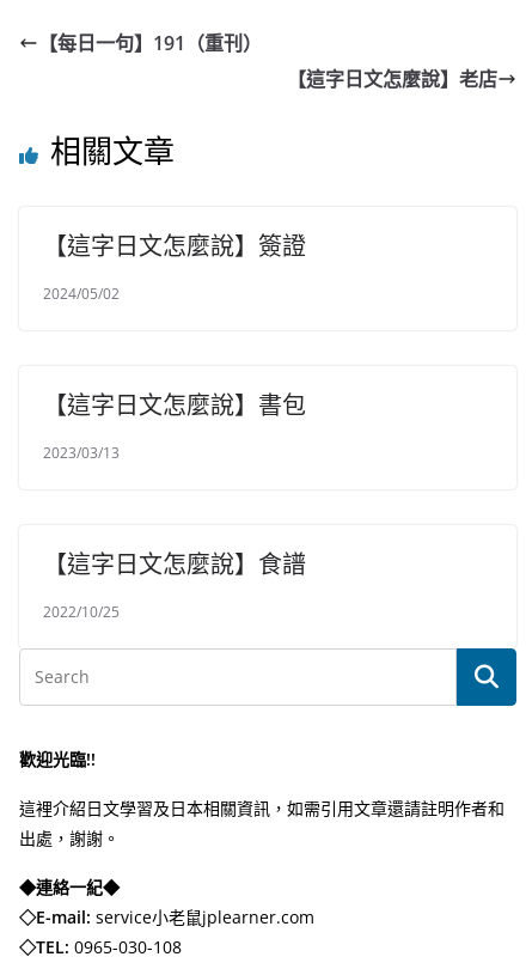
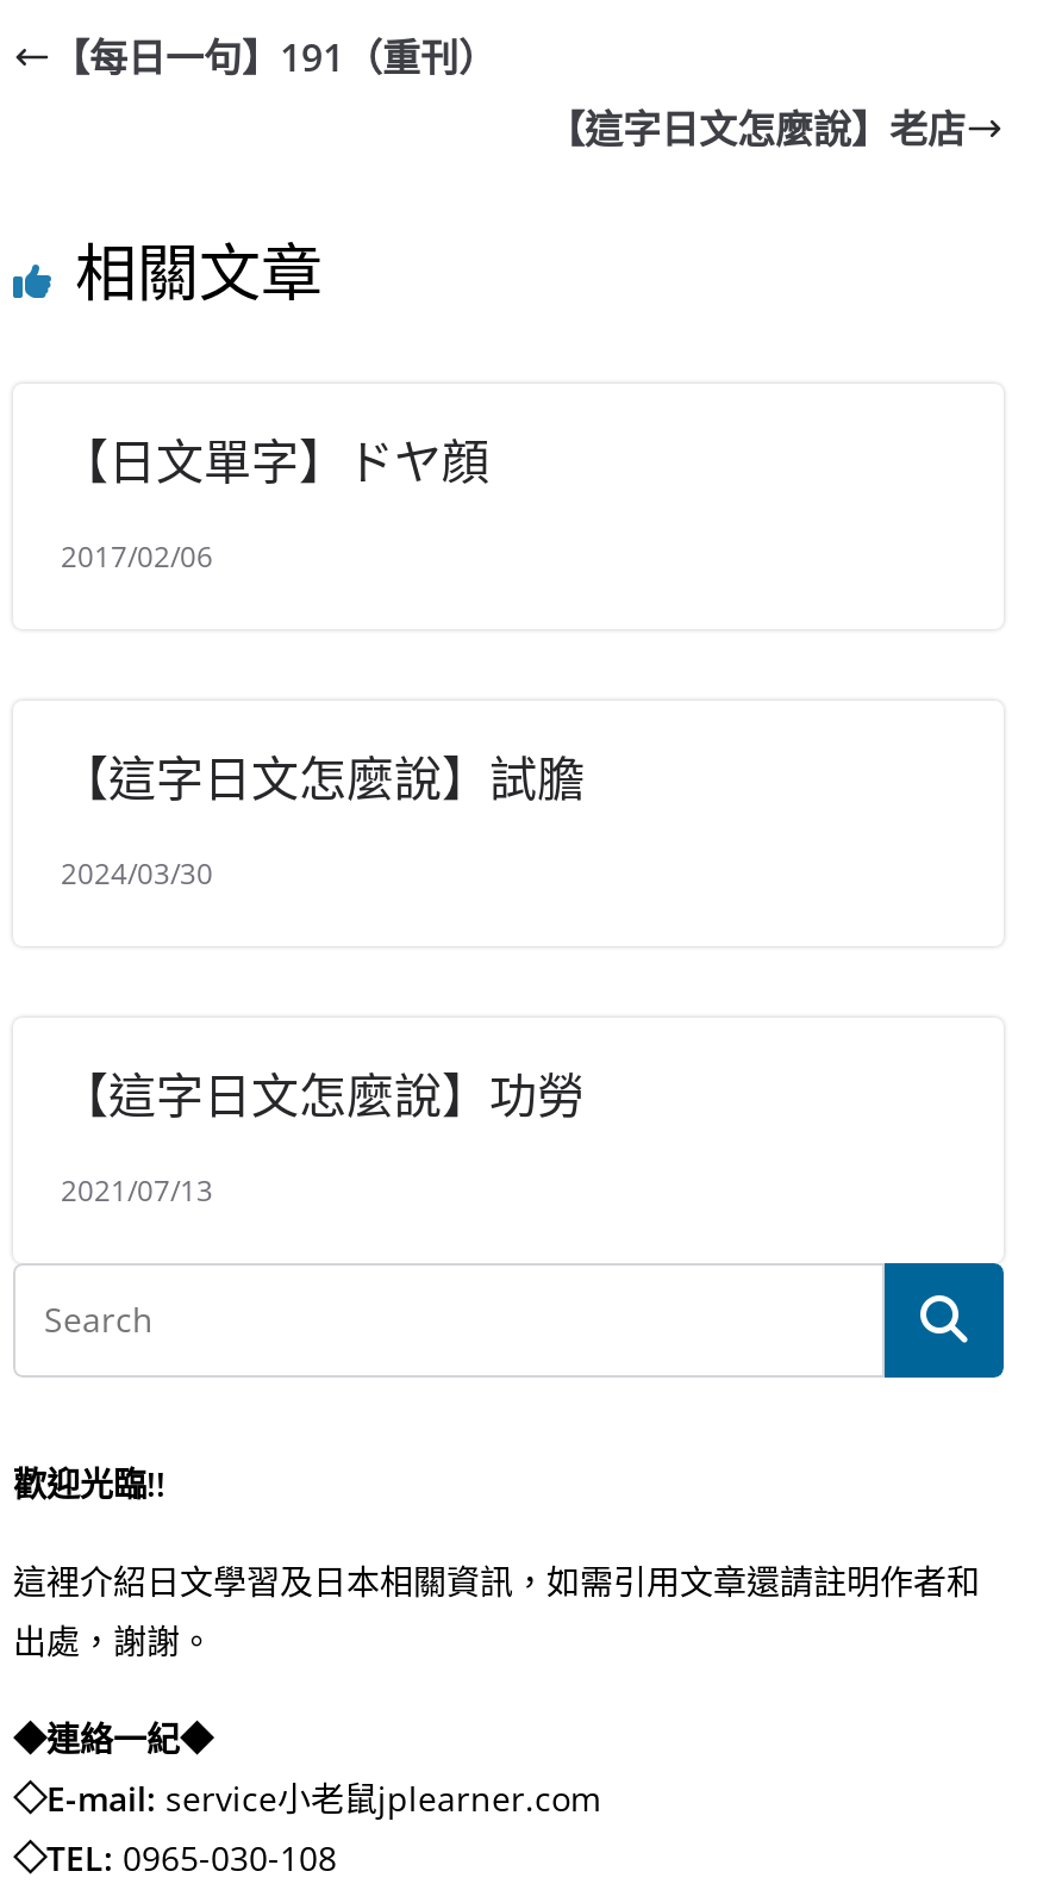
- 【這字日文怎麼說】簽證
+ 【日文單字】ドヤ顔

- 2024/05/02
+ 2017/02/06

- 【這字日文怎麼說】書包
+ 【這字日文怎麼說】試膽

- 2023/03/13
+ 2024/03/30

- 【這字日文怎麼說】食譜
+ 【這字日文怎麼說】功勞

- 2022/10/25
+ 2021/07/13
